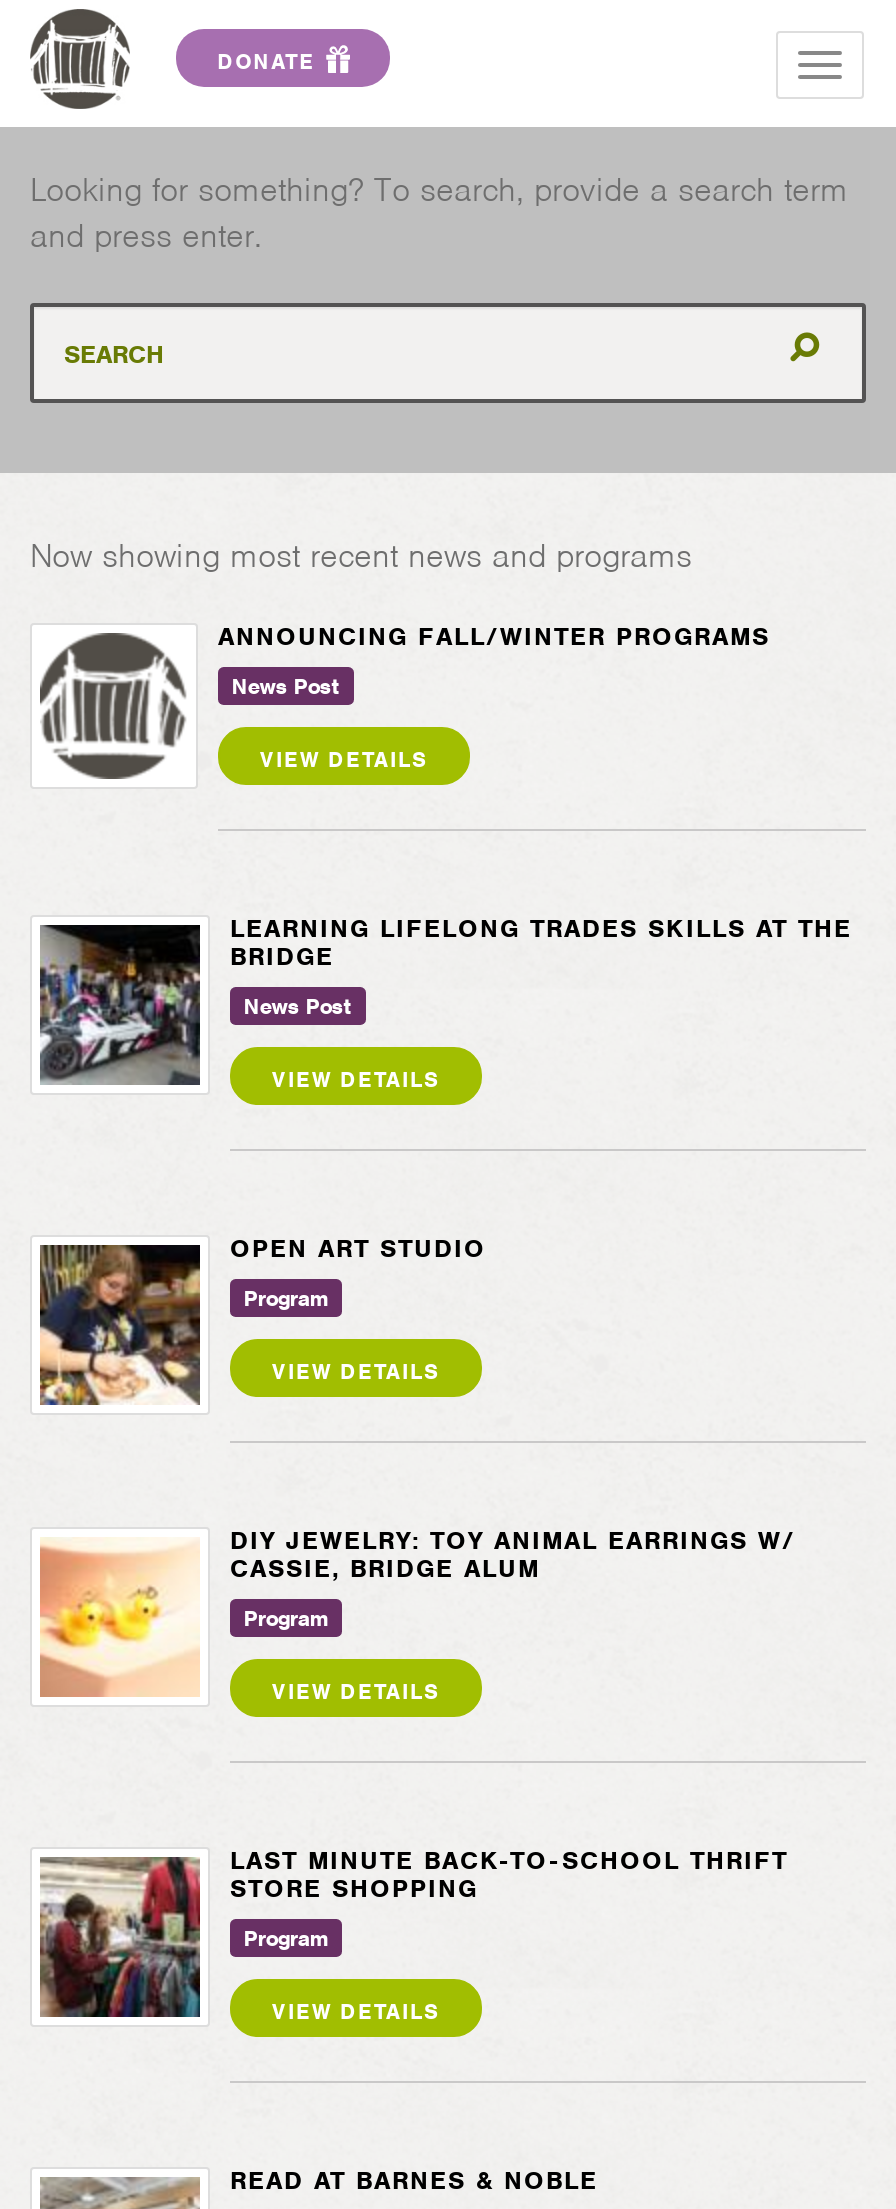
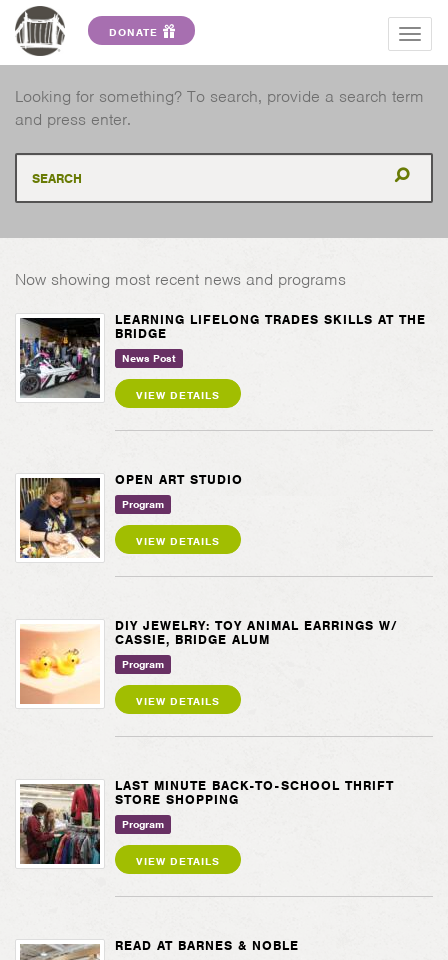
- [image]
- ANNOUNCING FALL/WINTER PROGRAMS
- News Post
- VIEW DETAILS
